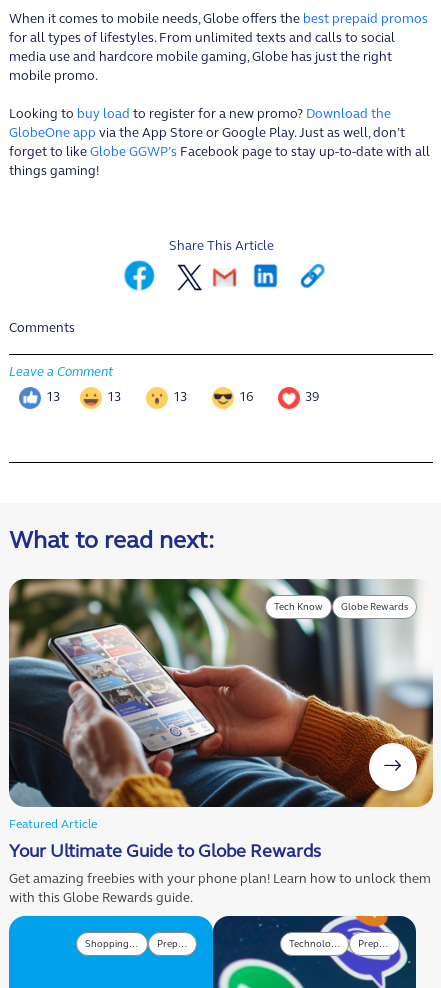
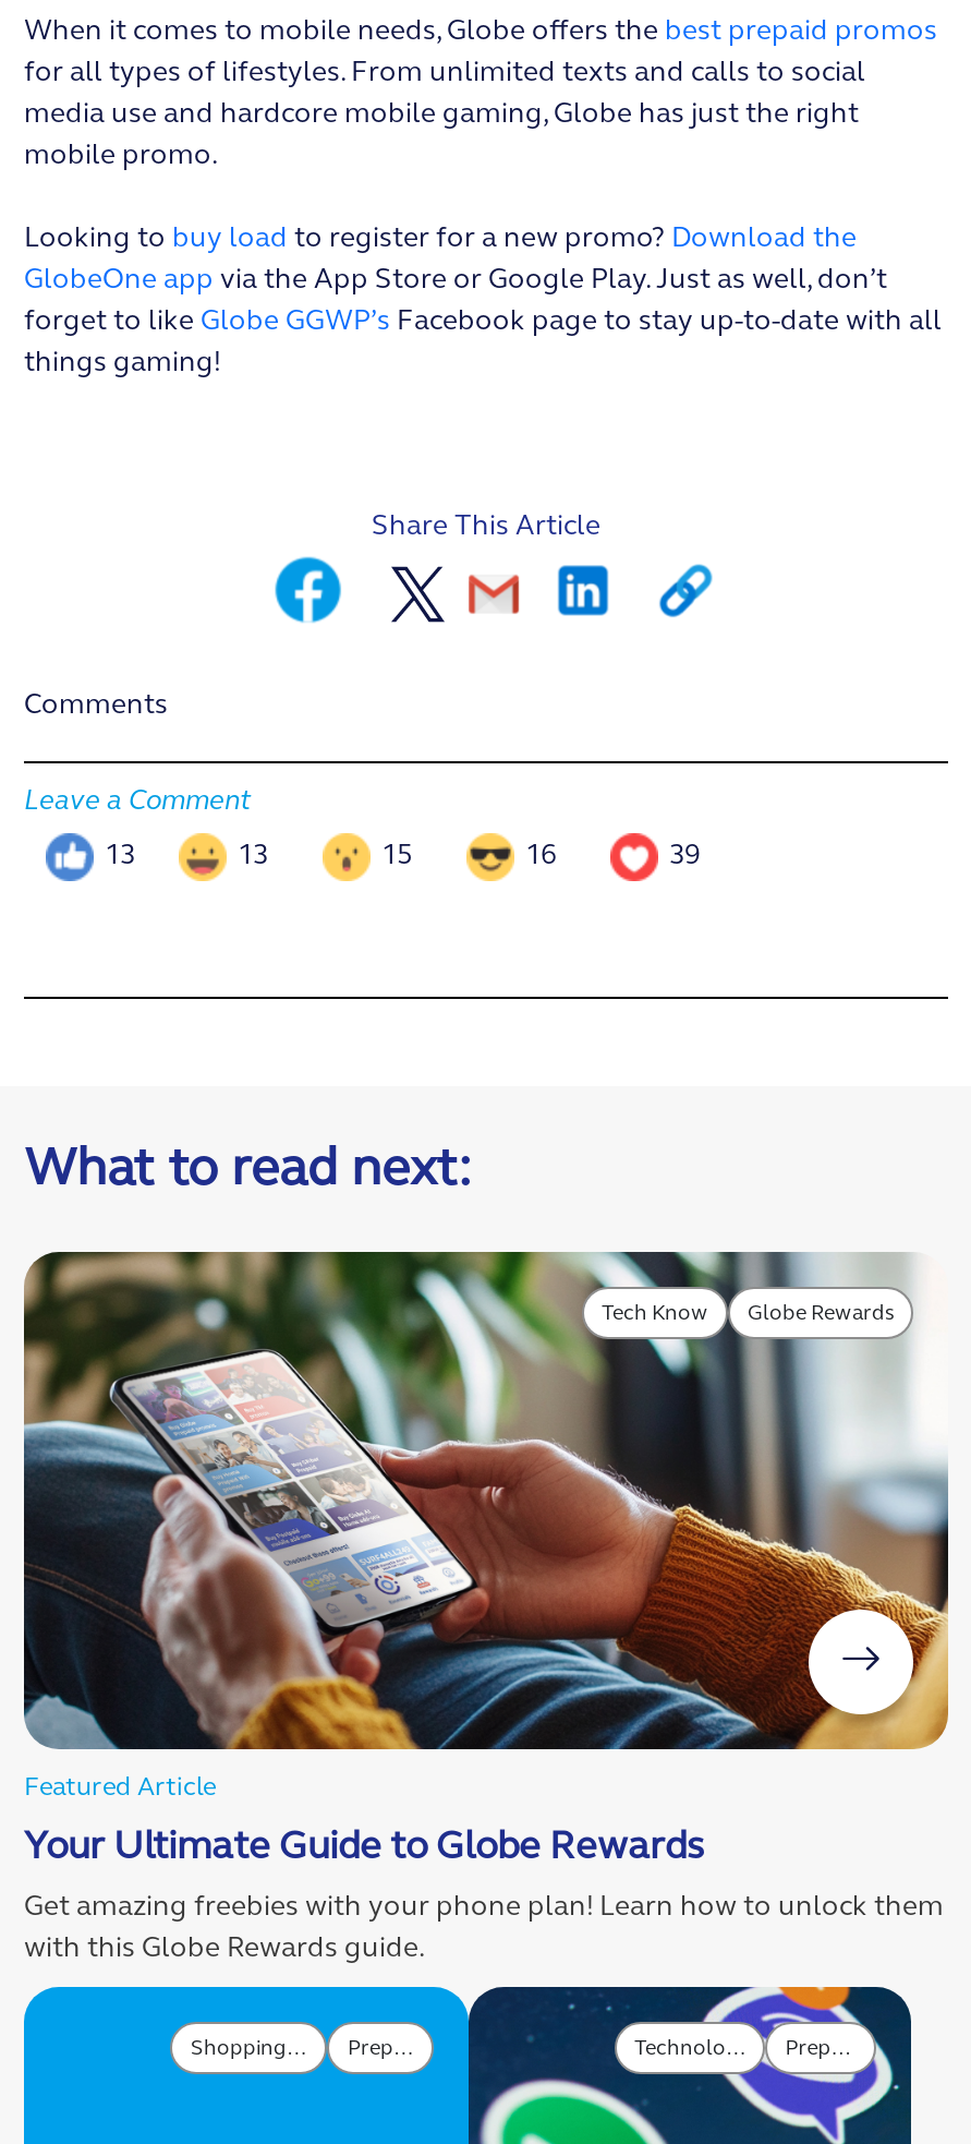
- 13
+ 15
